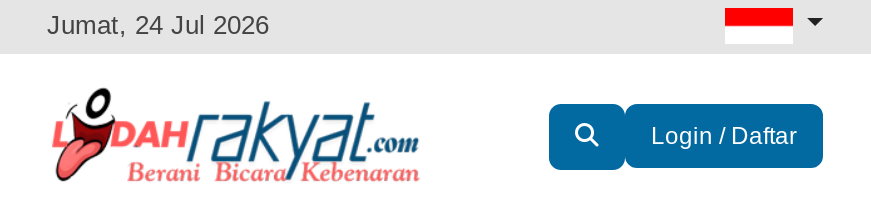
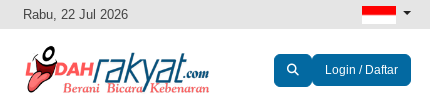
- Jumat, 24 Jul 2026
+ Rabu, 22 Jul 2026
